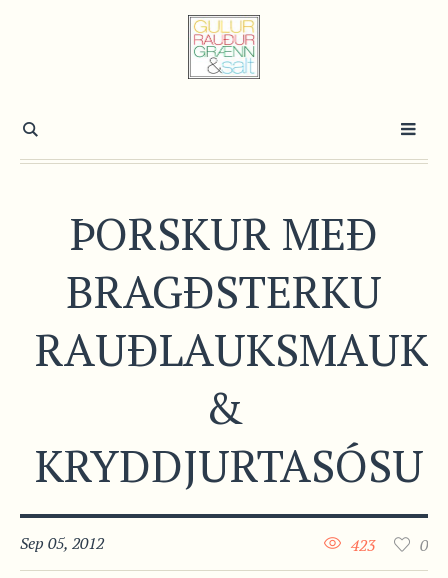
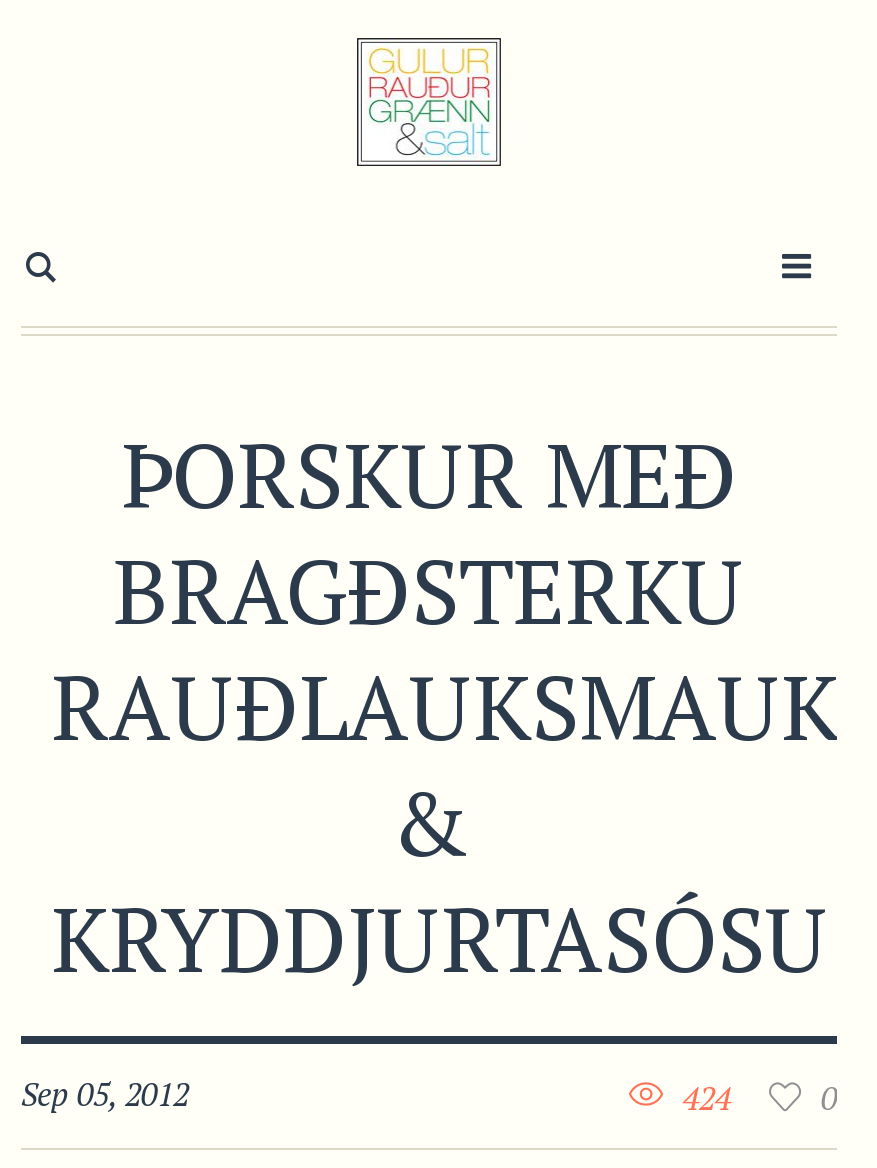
- 423
+ 424
